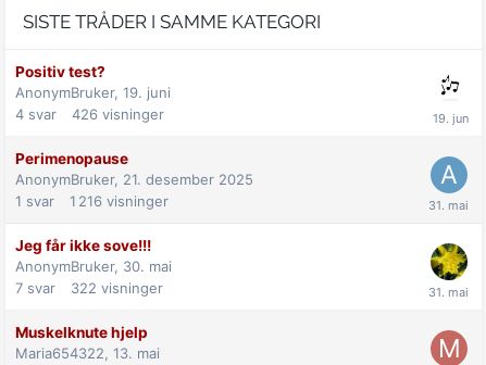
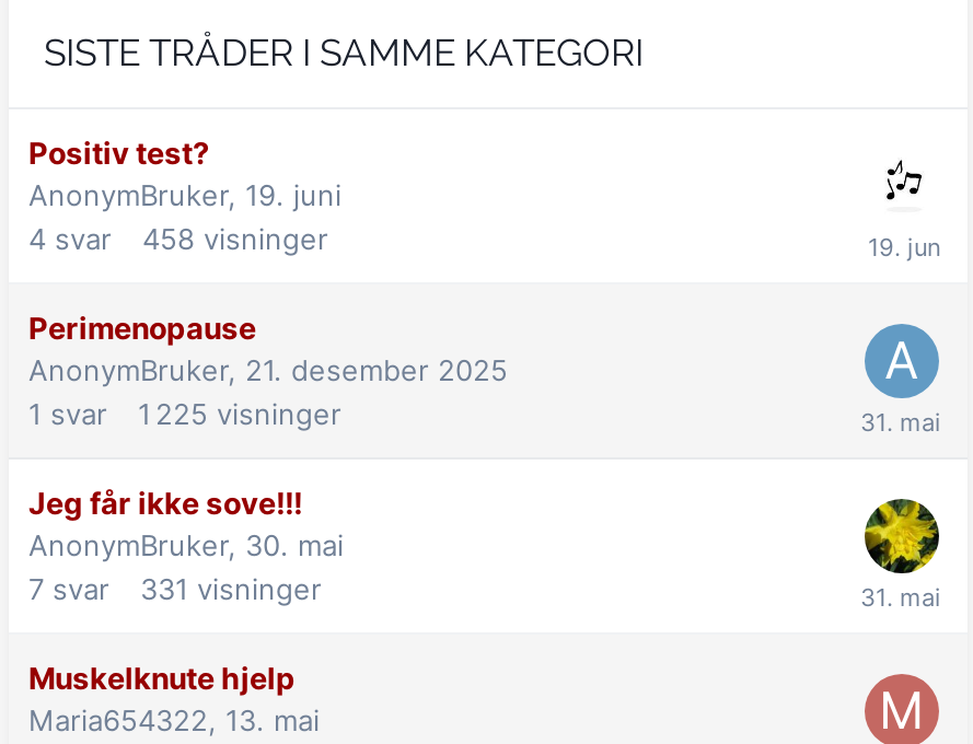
- 4 svar 426 visninger
+ 4 svar 458 visninger

- 1 svar 1 216 visninger
+ 1 svar 1 225 visninger

- 7 svar 322 visninger
+ 7 svar 331 visninger
